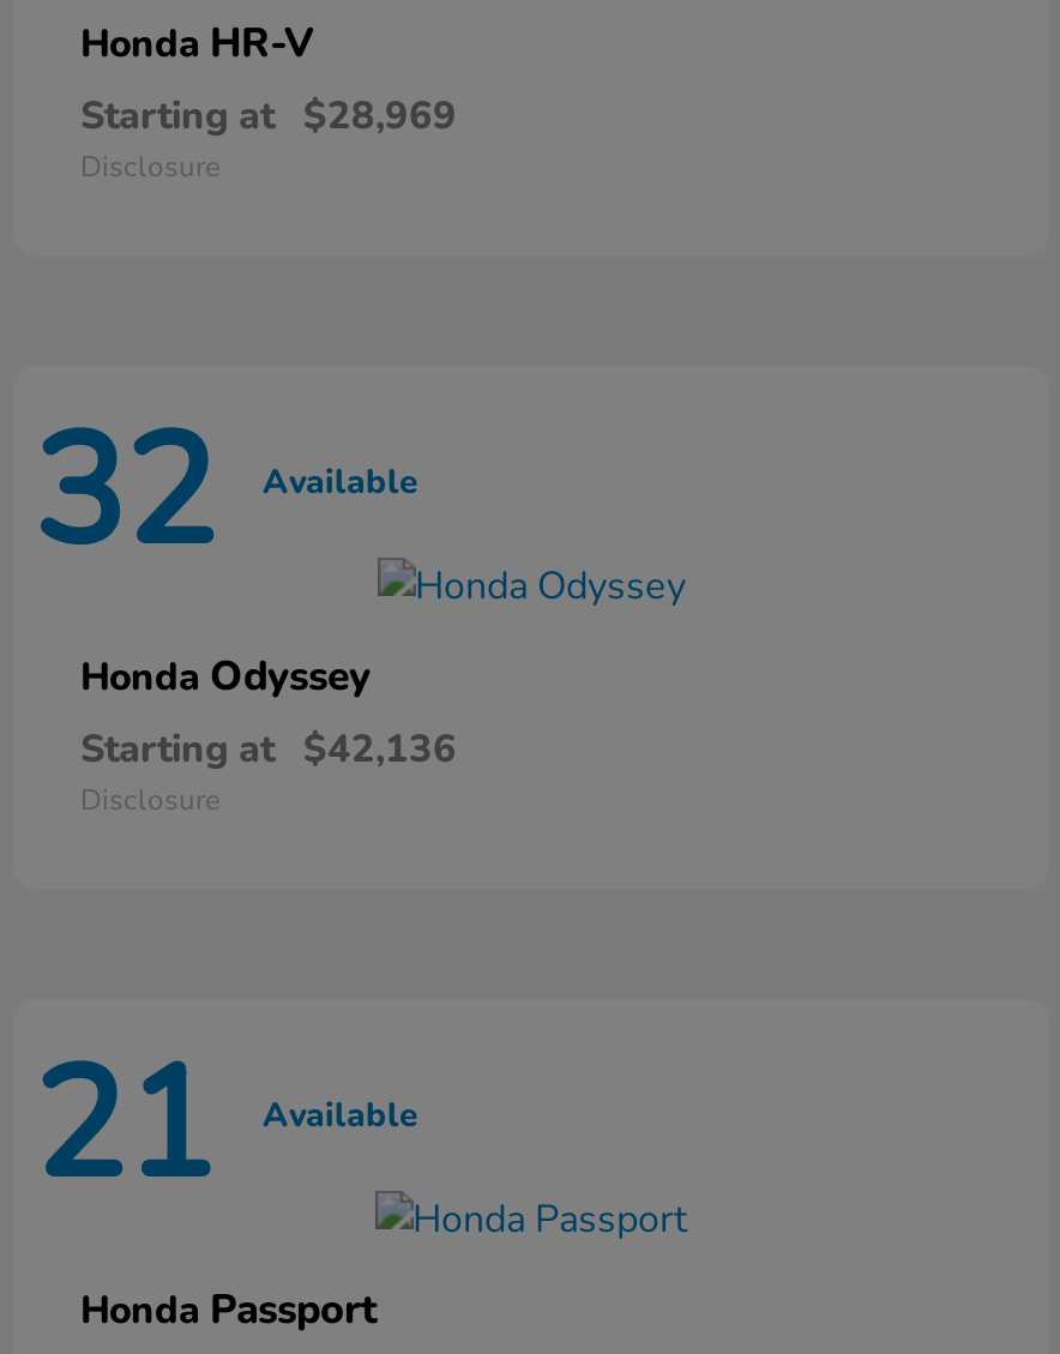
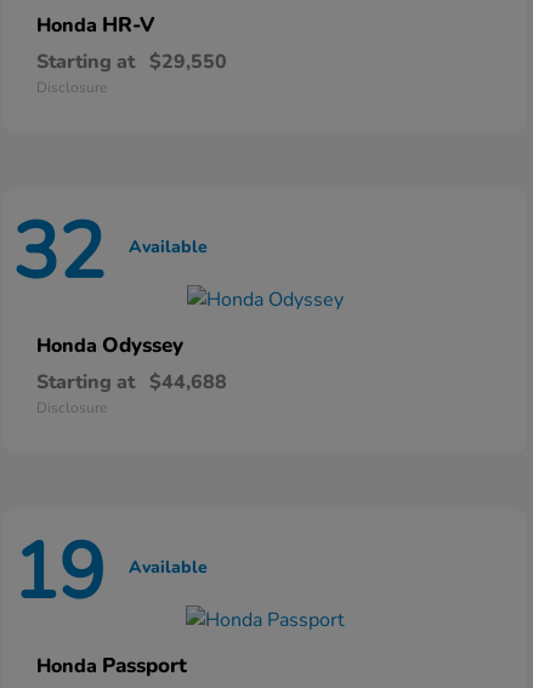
- Starting at $28,969
+ Starting at $29,550

- Starting at $42,136
+ Starting at $44,688

- 21 Available
+ 19 Available
